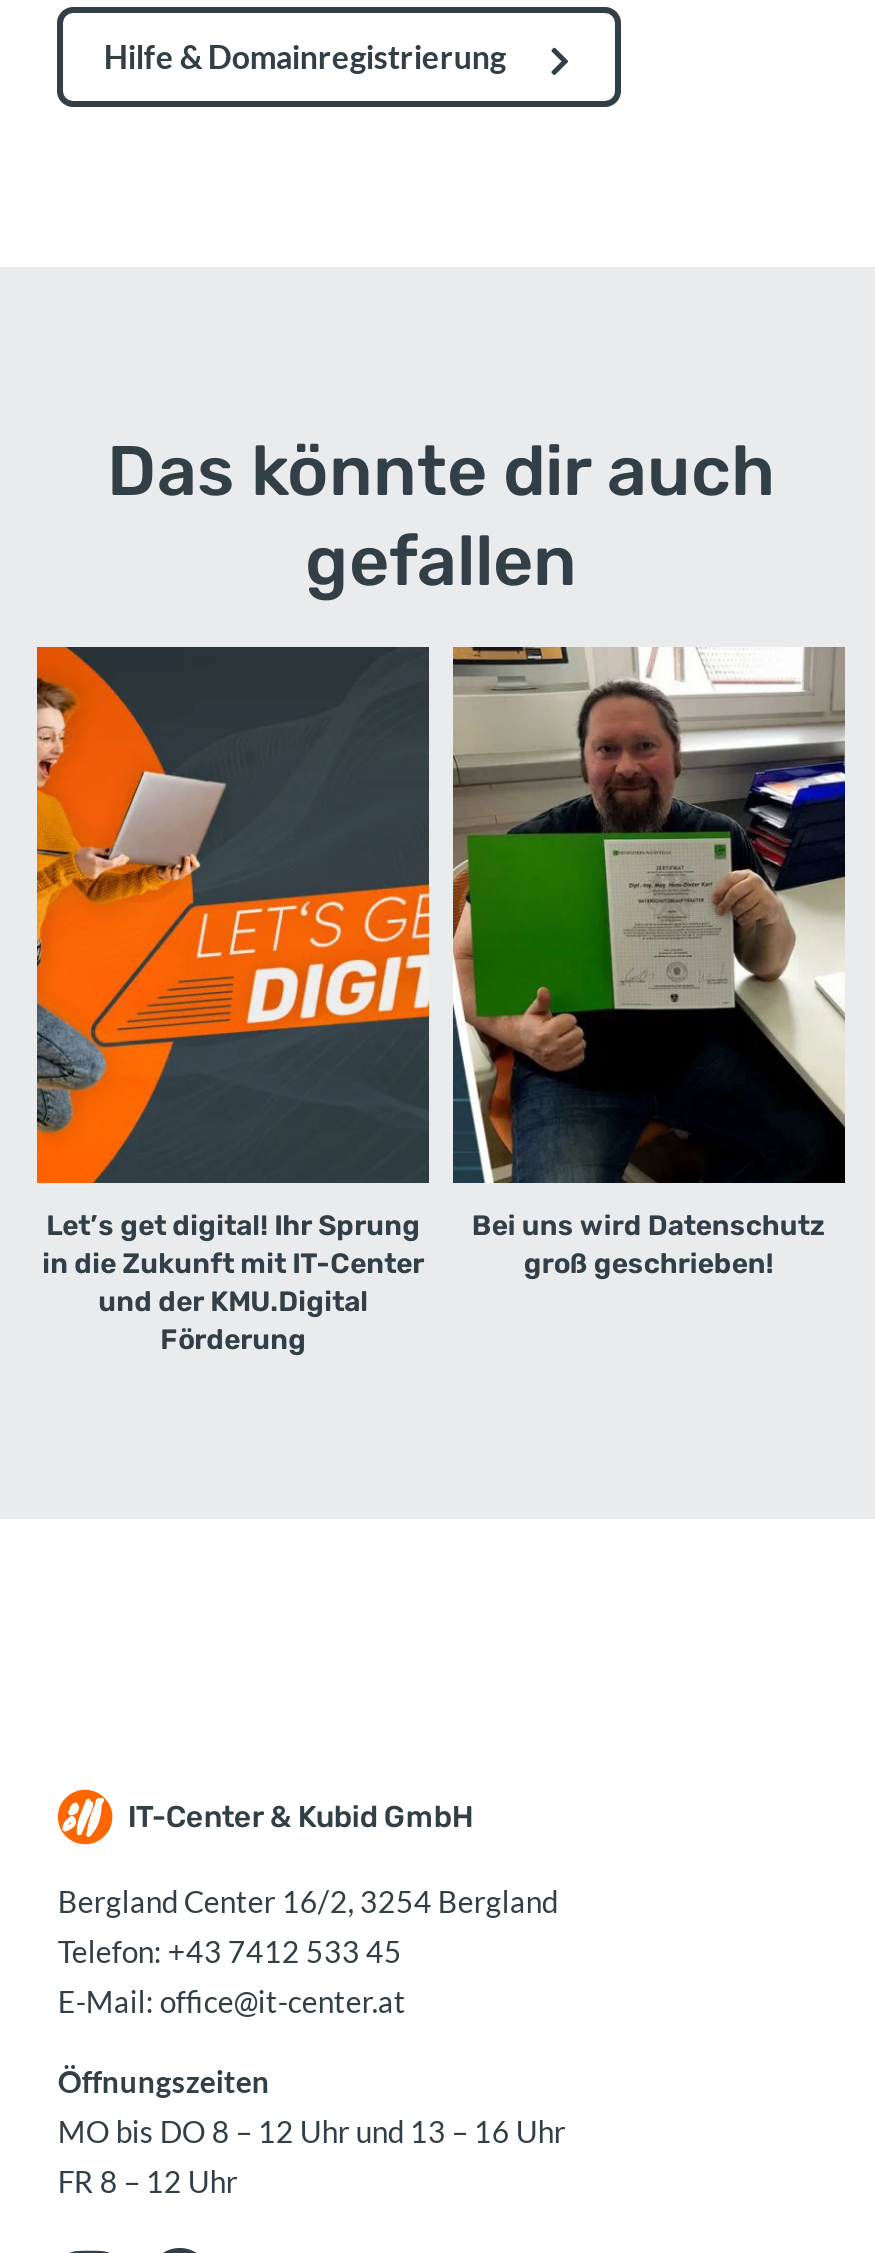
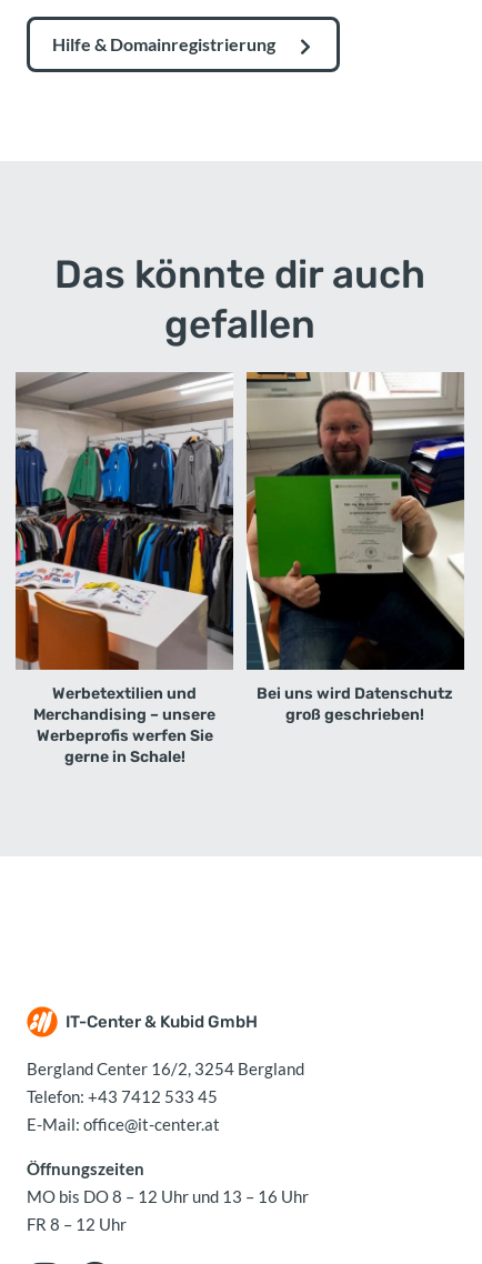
- [image]
- Let’s get digital! Ihr Sprung
- in die Zukunft mit IT-Center
- und der KMU.Digital
- Förderung
+ [image]
+ Werbetextilien und
+ Merchandising – unsere
+ Werbeprofis werfen Sie
+ gerne in Schale!
